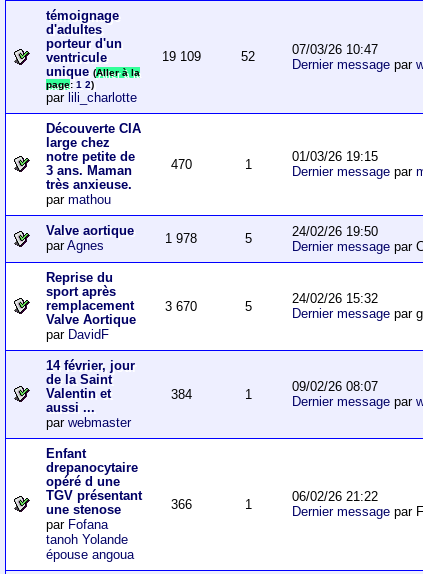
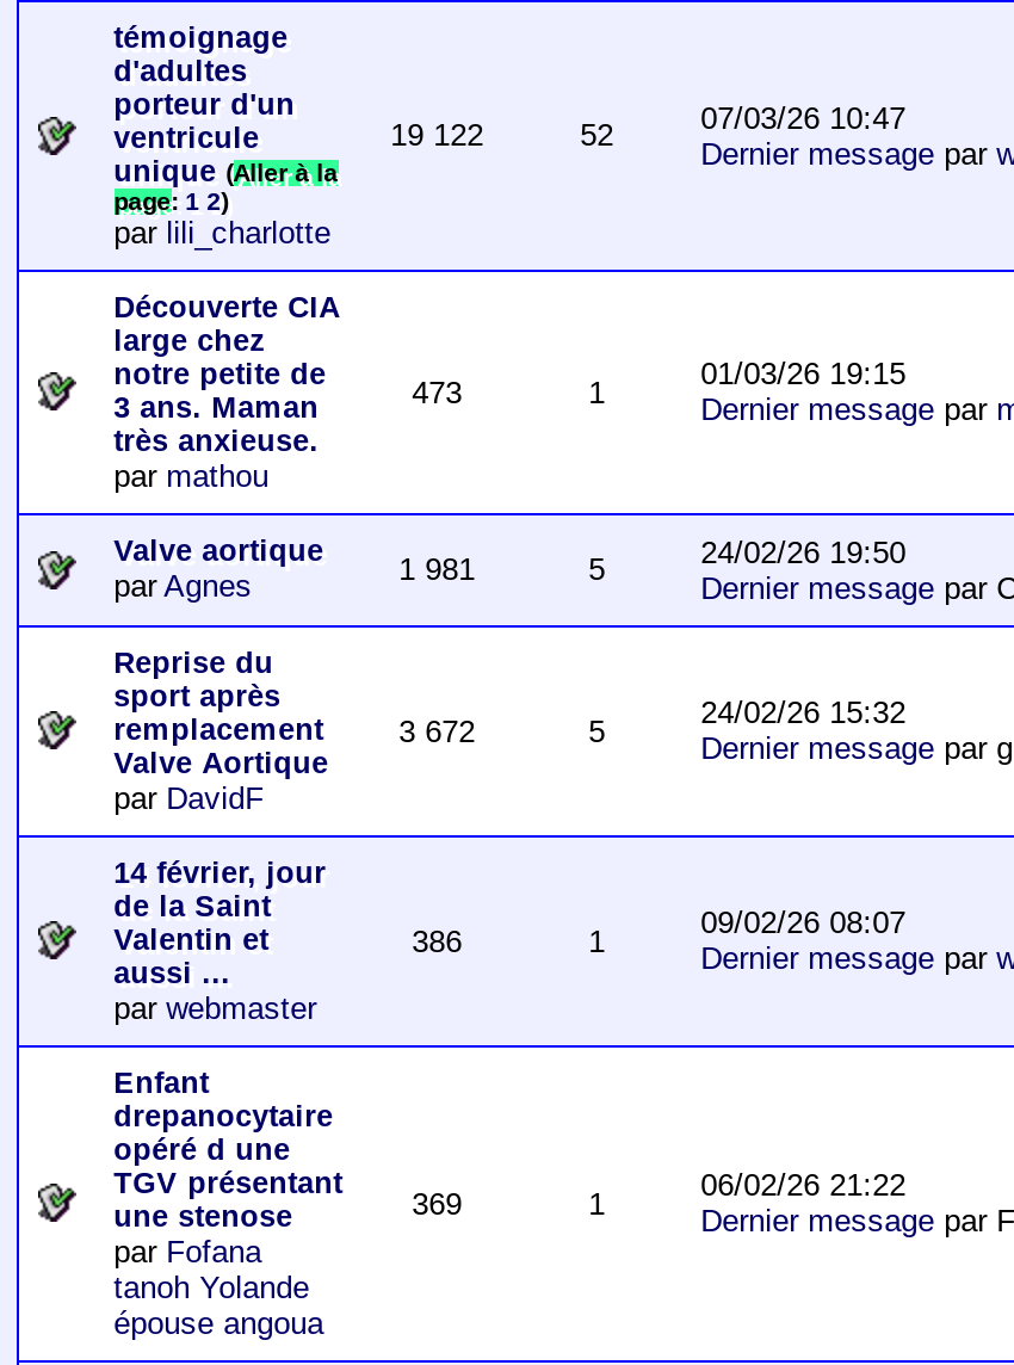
- 19 109
+ 19 122

- 470
+ 473

- 1 978
+ 1 981

- 3 670
+ 3 672

- 384
+ 386

- 366
+ 369
